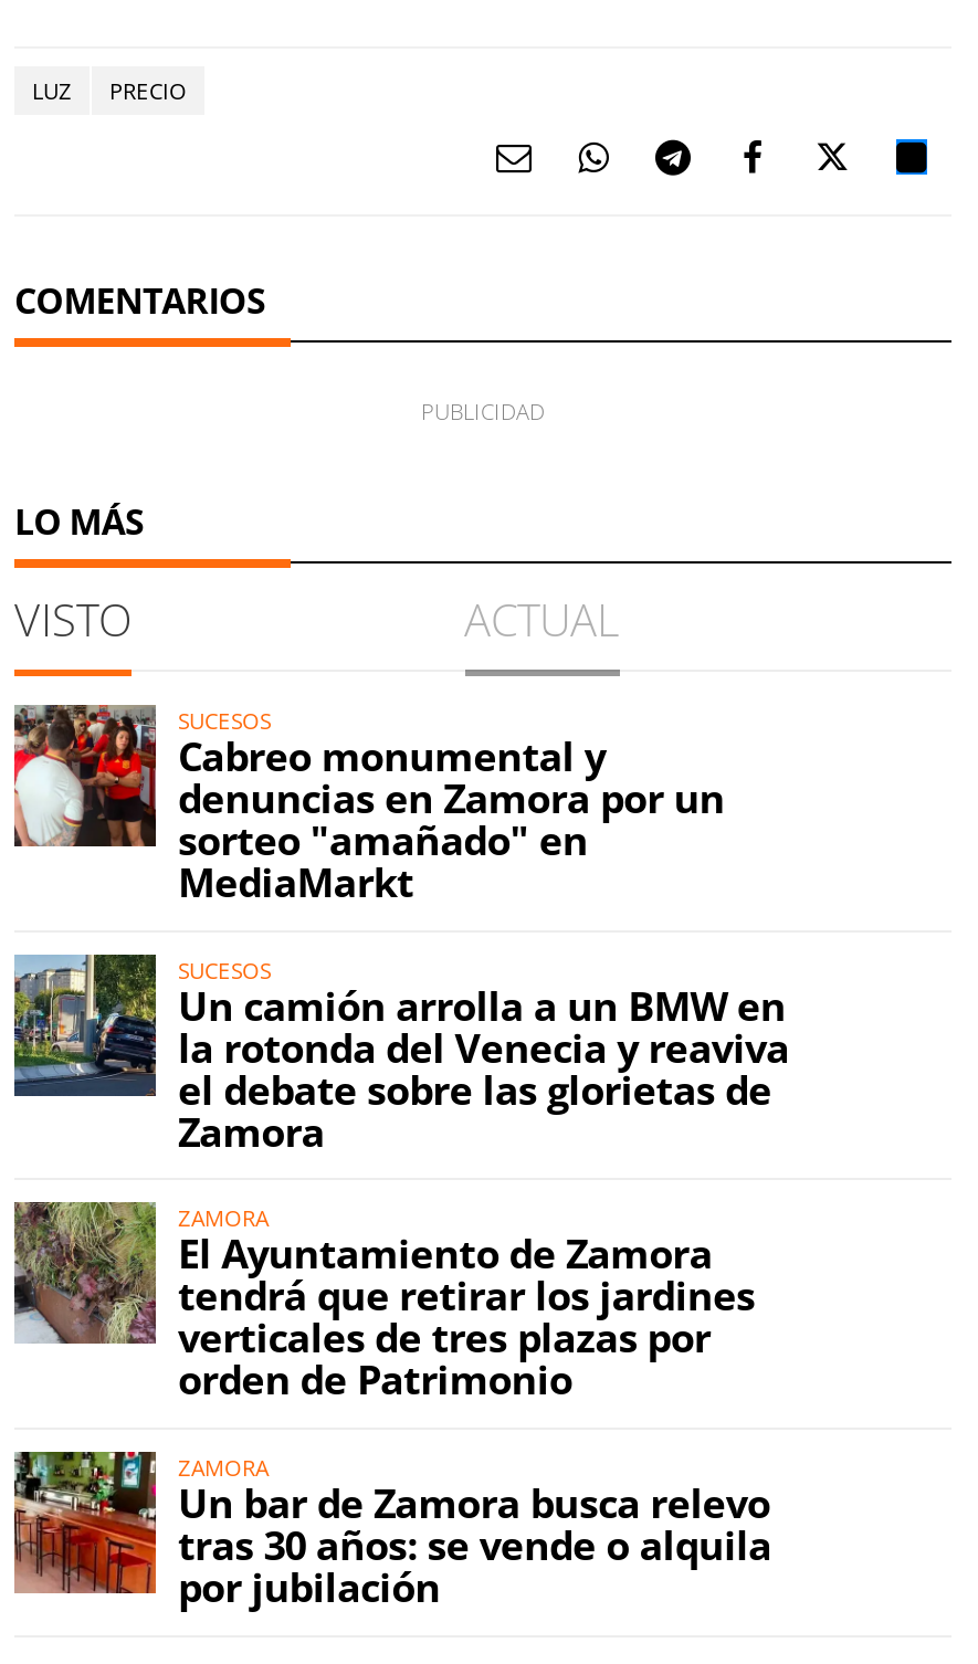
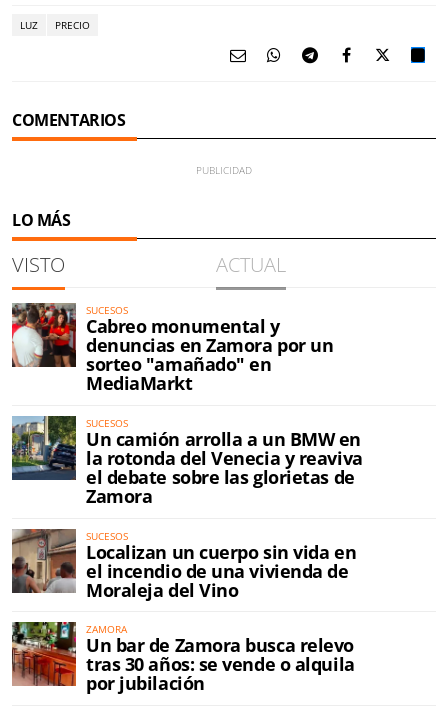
- [image]
- ZAMORA
- El Ayuntamiento de Zamora
- tendrá que retirar los jardines
- verticales de tres plazas por
- orden de Patrimonio
+ [image]
+ SUCESOS
+ Localizan un cuerpo sin vida en
+ el incendio de una vivienda de
+ Moraleja del Vino
